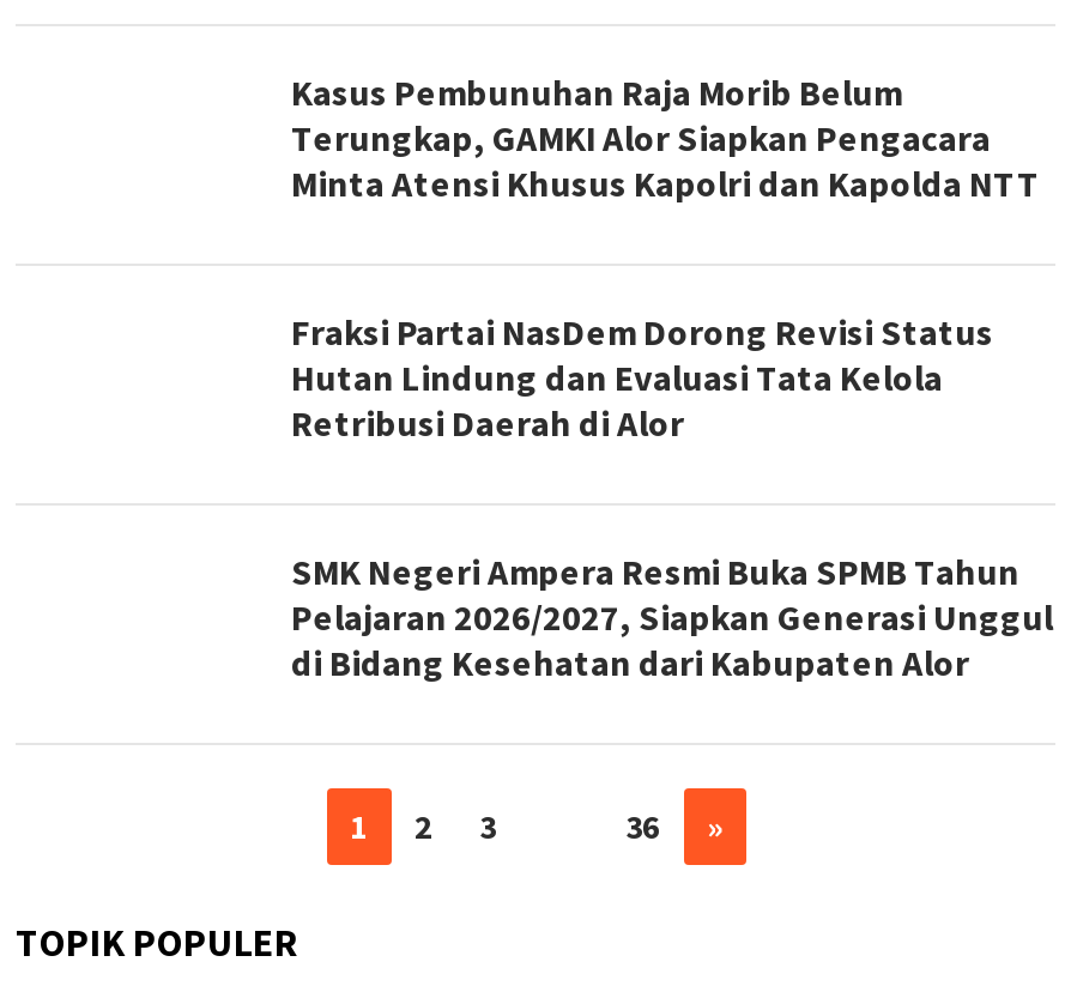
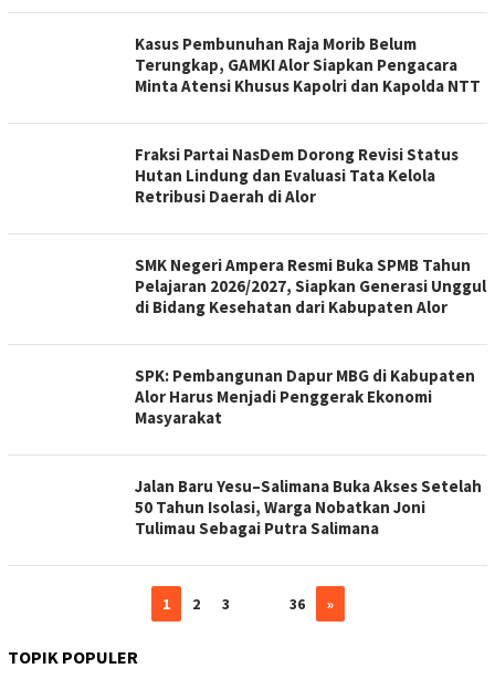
+ SPK: Pembangunan Dapur MBG di Kabupaten
+ Alor Harus Menjadi Penggerak Ekonomi
+ Masyarakat
+ Jalan Baru Yesu–Salimana Buka Akses Setelah
+ 50 Tahun Isolasi, Warga Nobatkan Joni
+ Tulimau Sebagai Putra Salimana
